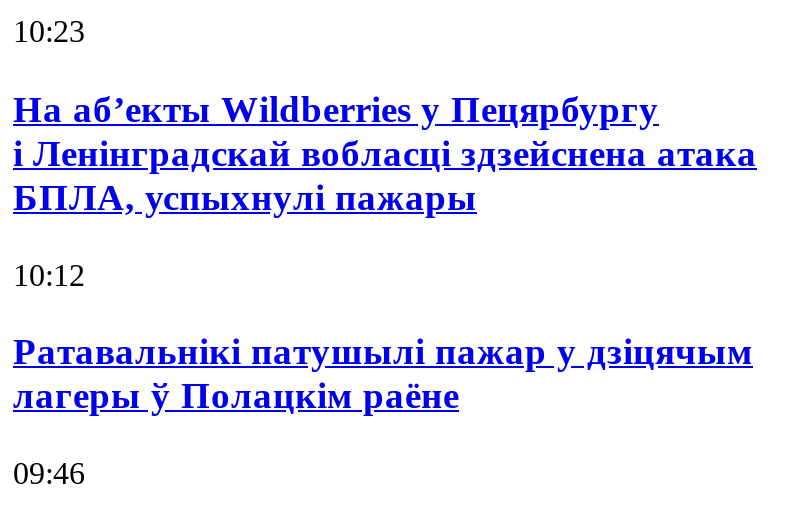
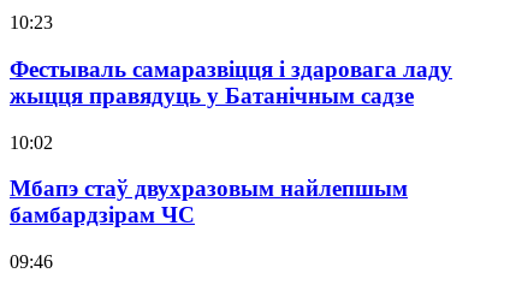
- На аб’екты Wildberries у Пецярбургу
- і Ленінградскай вобласці здзейснена атака
- БПЛА, успыхнулі пажары
+ Фестываль самаразвіцця і здаровага ладу
+ жыцця правядуць у Батанічным садзе

- 10:12
+ 10:02

- Ратавальнікі патушылі пажар у дзіцячым
- лагеры ў Полацкім раёне
+ Мбапэ стаў двухразовым найлепшым
+ бамбардзірам ЧС
